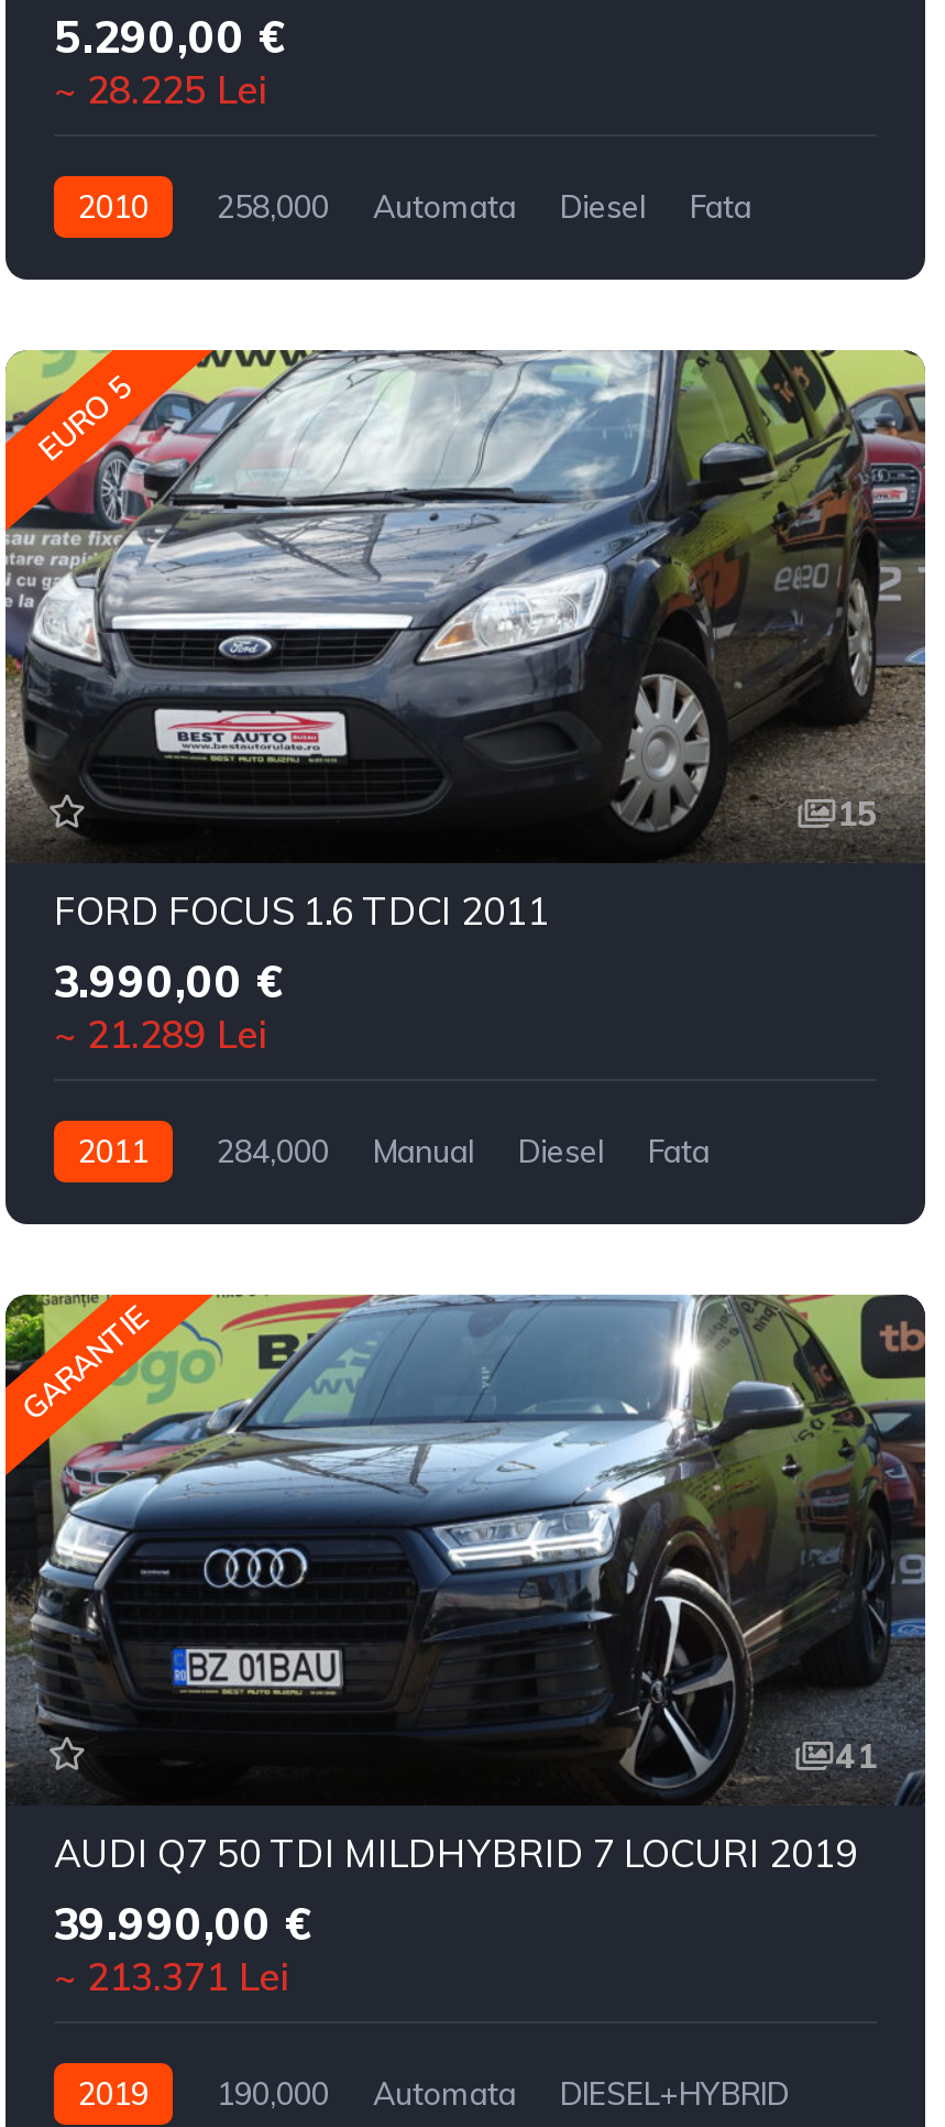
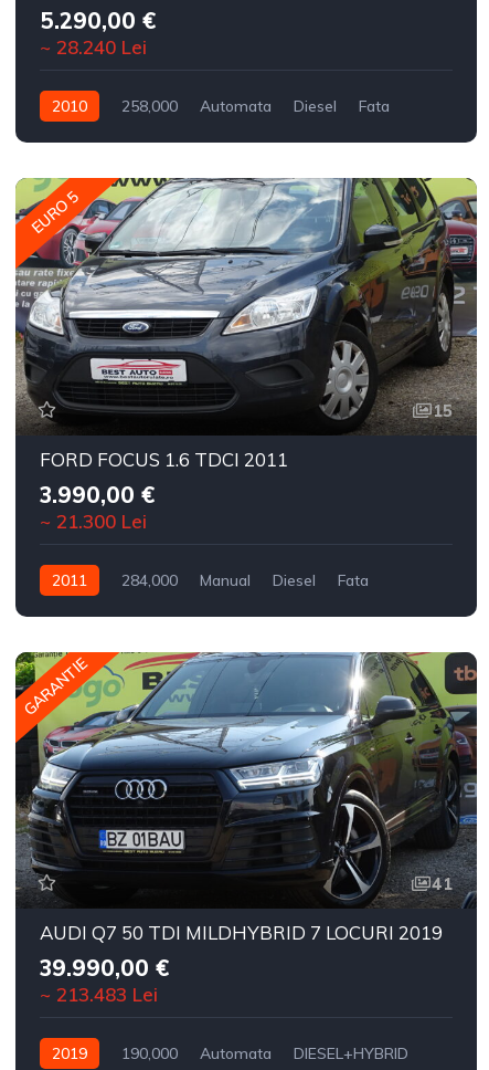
- ~ 28.225 Lei
+ ~ 28.240 Lei

- ~ 21.289 Lei
+ ~ 21.300 Lei

- ~ 213.371 Lei
+ ~ 213.483 Lei
